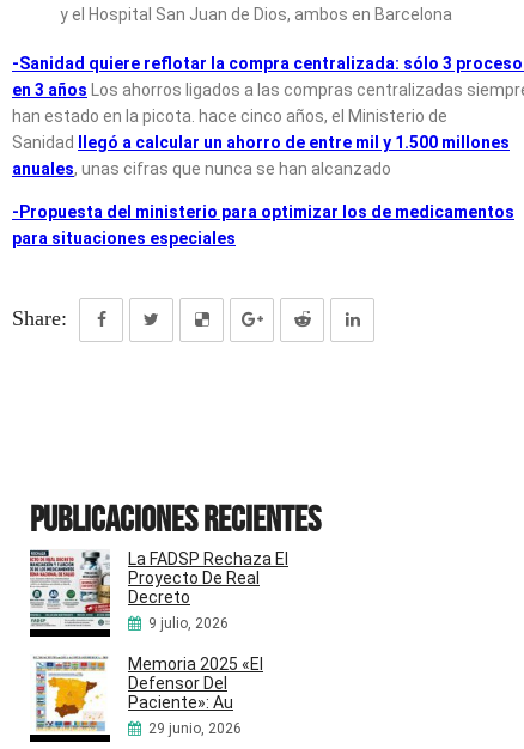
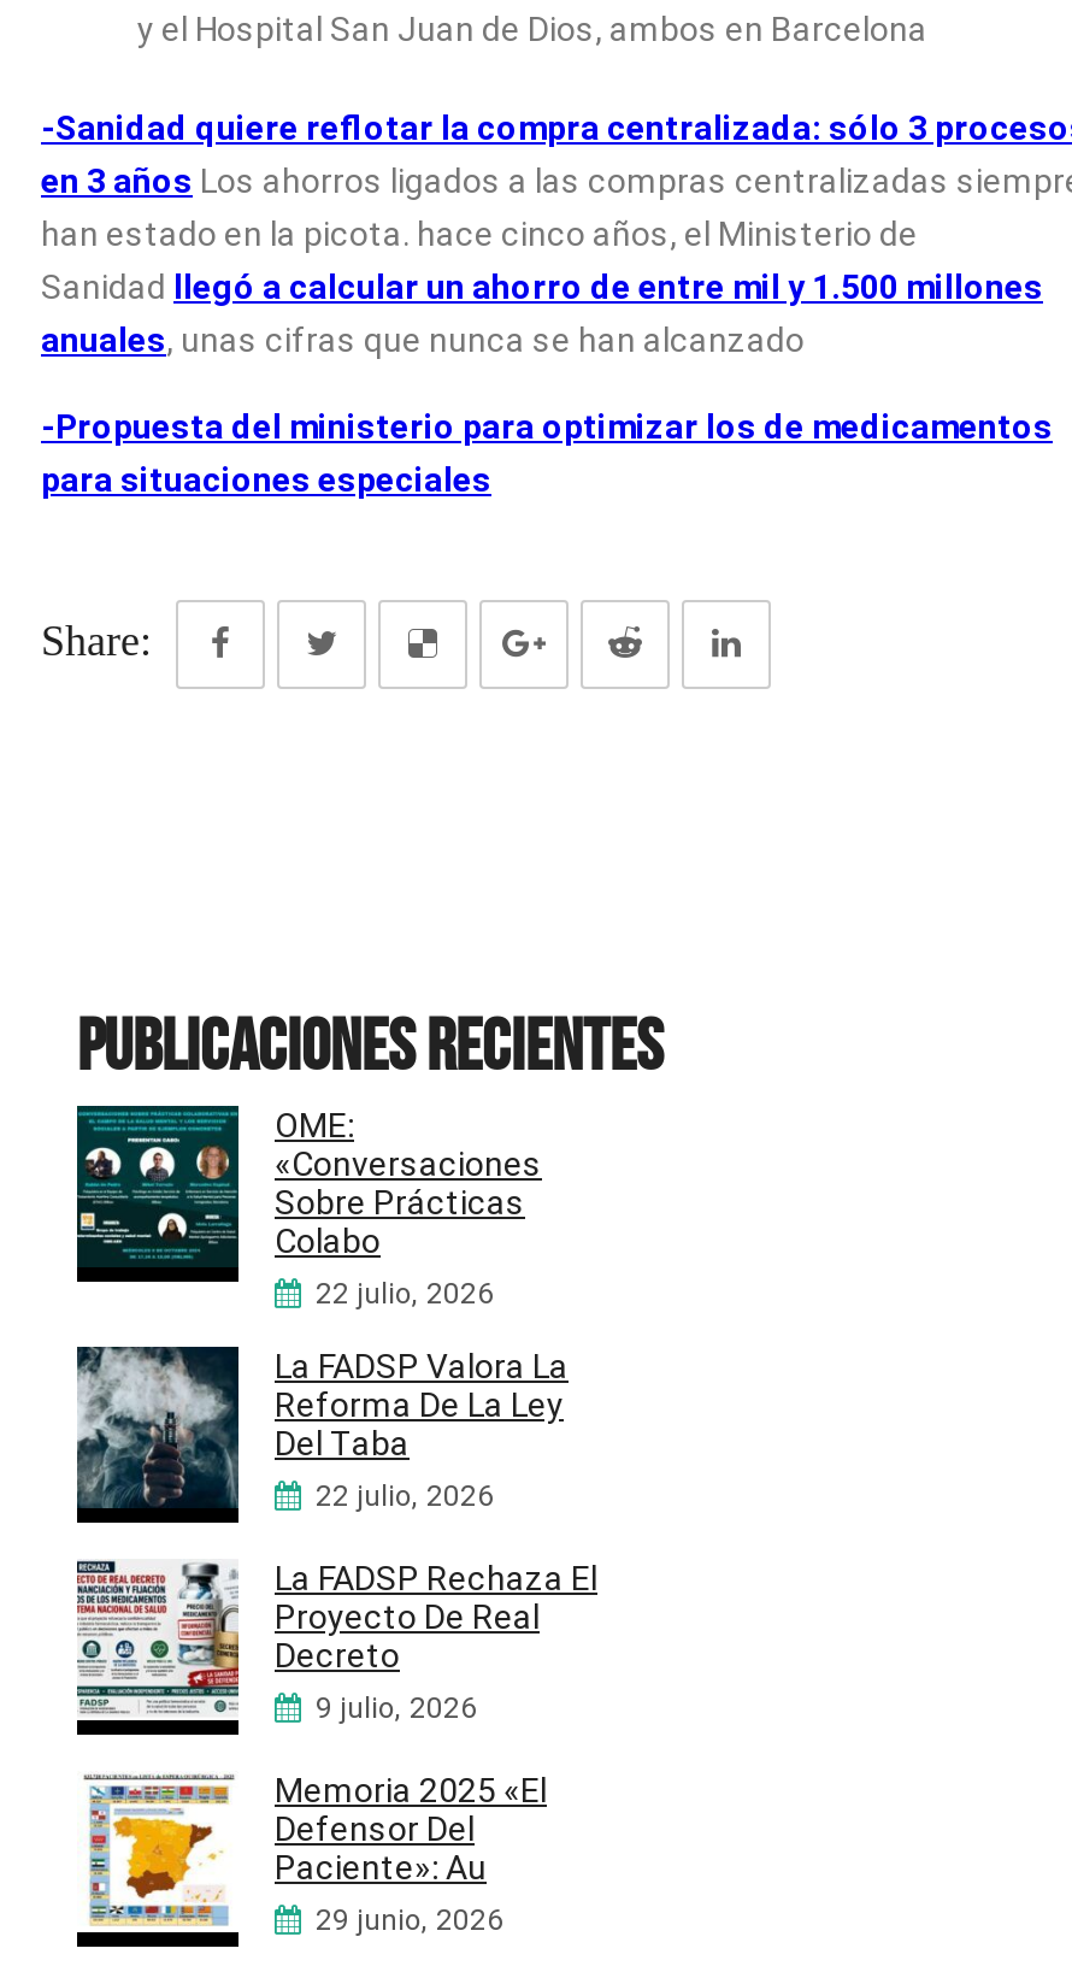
+ [image]
+ OME:
+ «Conversaciones
+ Sobre Prácticas
+ Colabo
+ 22 julio, 2026
+ La FADSP Valora La
+ Reforma De La Ley
+ Del Taba
+ 22 julio, 2026

+ [image]
